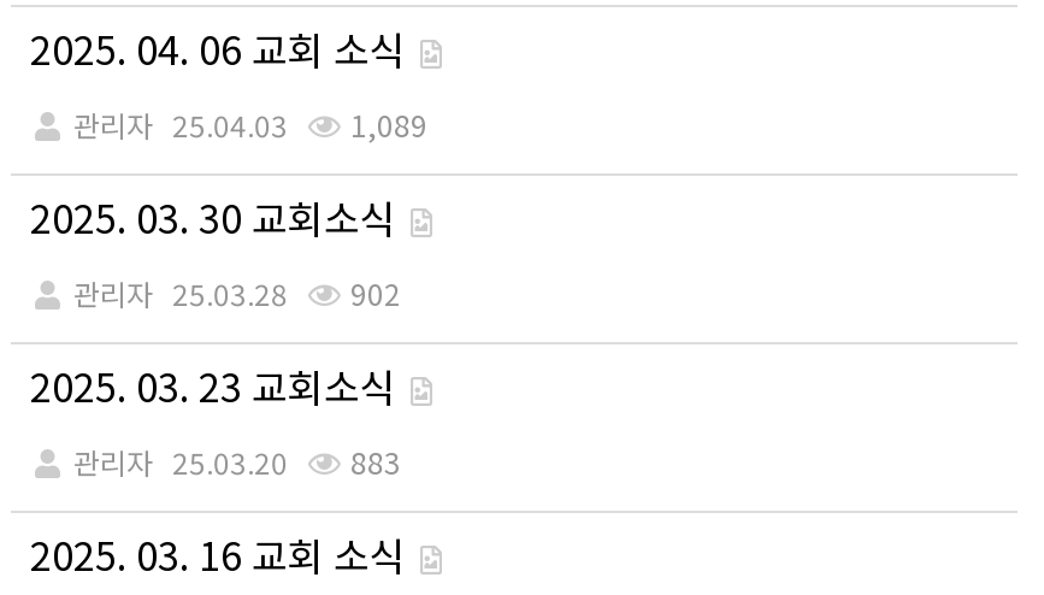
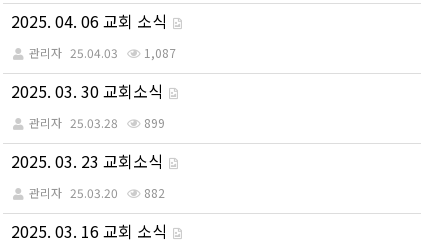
- 관리자 25.04.03 1,089
+ 관리자 25.04.03 1,087

- 관리자 25.03.28 902
+ 관리자 25.03.28 899

- 관리자 25.03.20 883
+ 관리자 25.03.20 882
